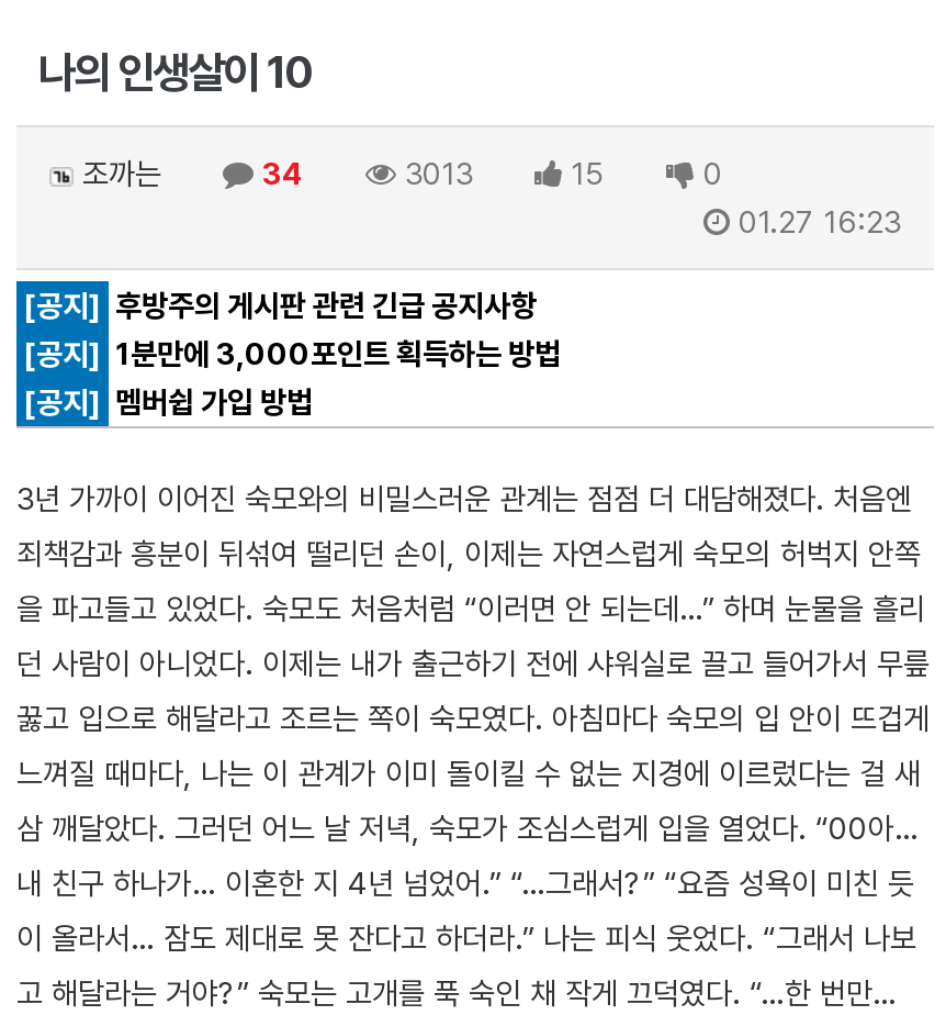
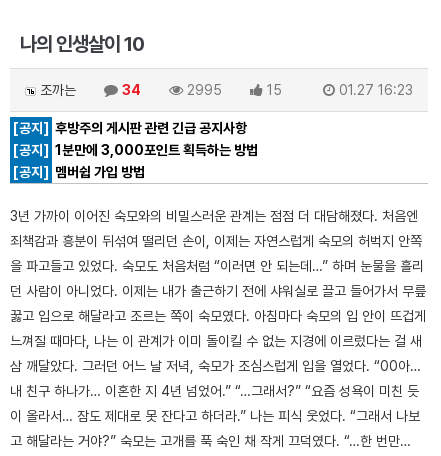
- 3013
+ 2995

- 0
